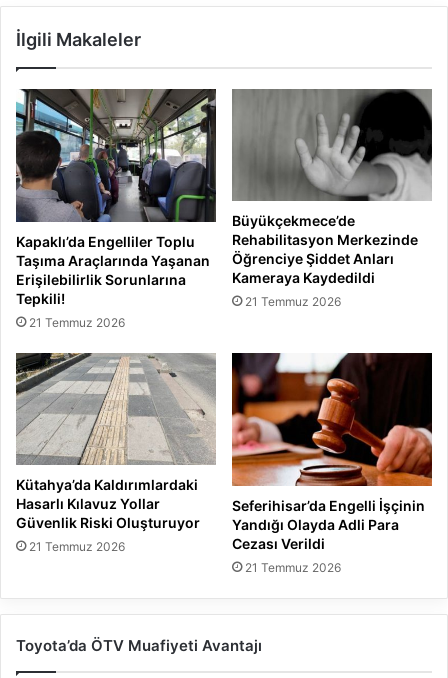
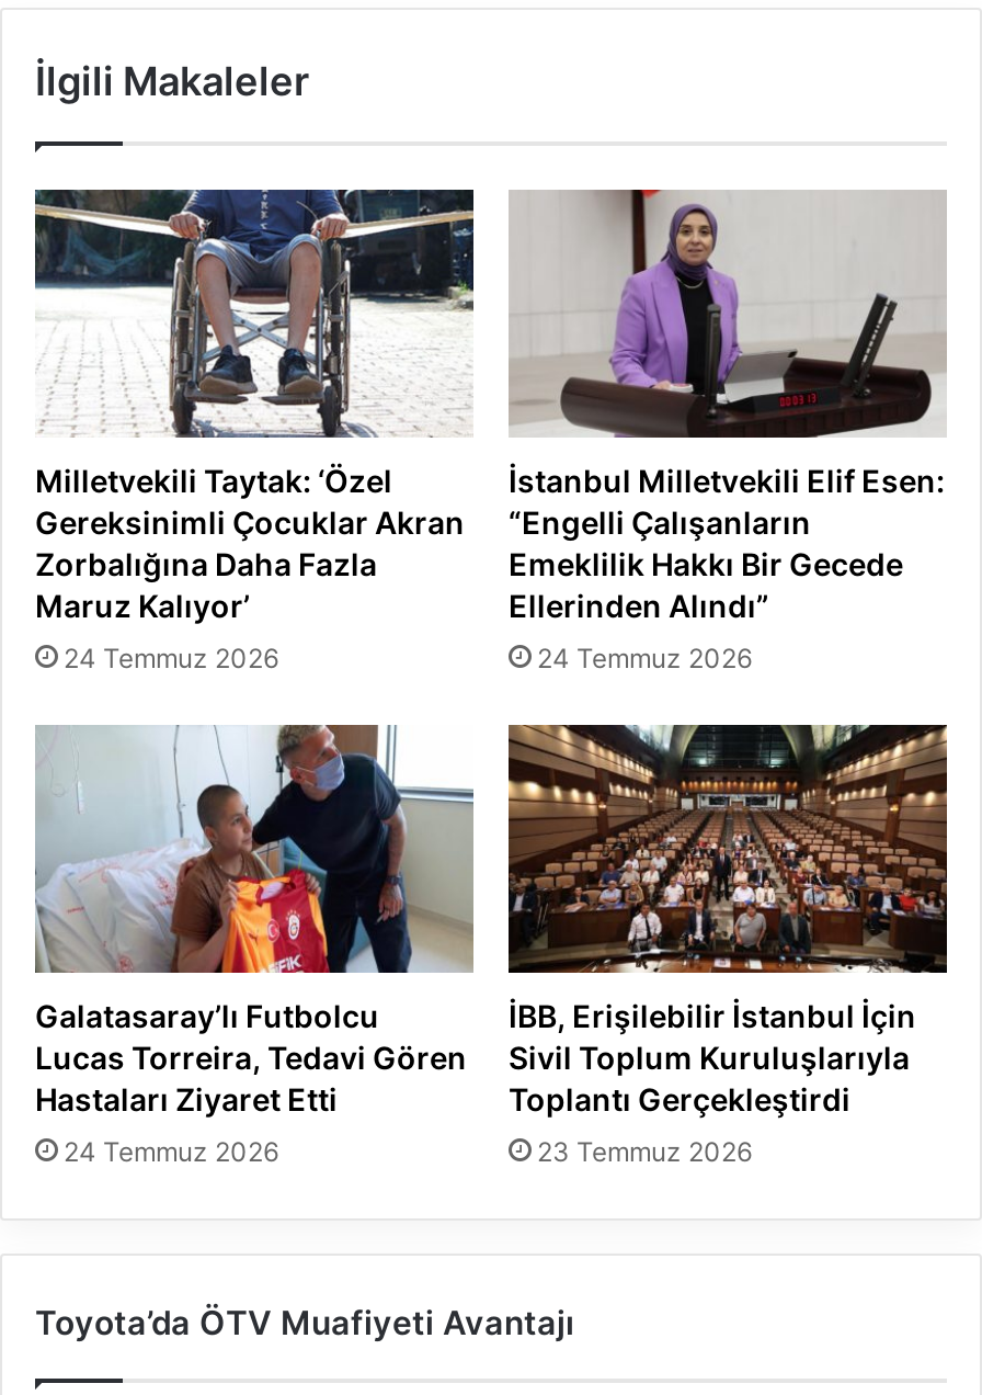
- [image]
- Kapaklı’da Engelliler Toplu
- Taşıma Araçlarında Yaşanan
- Erişilebilirlik Sorunlarına
- Tepkili!
+ [image]
+ Milletvekili Taytak: ‘Özel
+ Gereksinimli Çocuklar Akran
+ Zorbalığına Daha Fazla
+ Maruz Kalıyor’

- [image]
- Büyükçekmece’de
- Rehabilitasyon Merkezinde
- Öğrenciye Şiddet Anları
- Kameraya Kaydedildi
+ [image]
+ İstanbul Milletvekili Elif Esen:
+ “Engelli Çalışanların
+ Emeklilik Hakkı Bir Gecede
+ Ellerinden Alındı”

- 21 Temmuz 2026
+ 24 Temmuz 2026

- 21 Temmuz 2026
+ 24 Temmuz 2026

- [image]
- Kütahya’da Kaldırımlardaki
- Hasarlı Kılavuz Yollar
- Güvenlik Riski Oluşturuyor
+ [image]
+ Galatasaray’lı Futbolcu
+ Lucas Torreira, Tedavi Gören
+ Hastaları Ziyaret Etti

- [image]
+ [image]

- Seferihisar’da Engelli İşçinin
- Yandığı Olayda Adli Para
- Cezası Verildi
+ İBB, Erişilebilir İstanbul İçin
+ Sivil Toplum Kuruluşlarıyla
+ Toplantı Gerçekleştirdi

- 21 Temmuz 2026
+ 24 Temmuz 2026

- 21 Temmuz 2026
+ 23 Temmuz 2026
